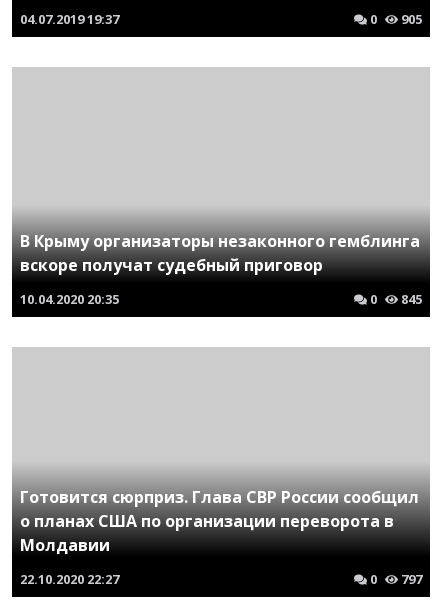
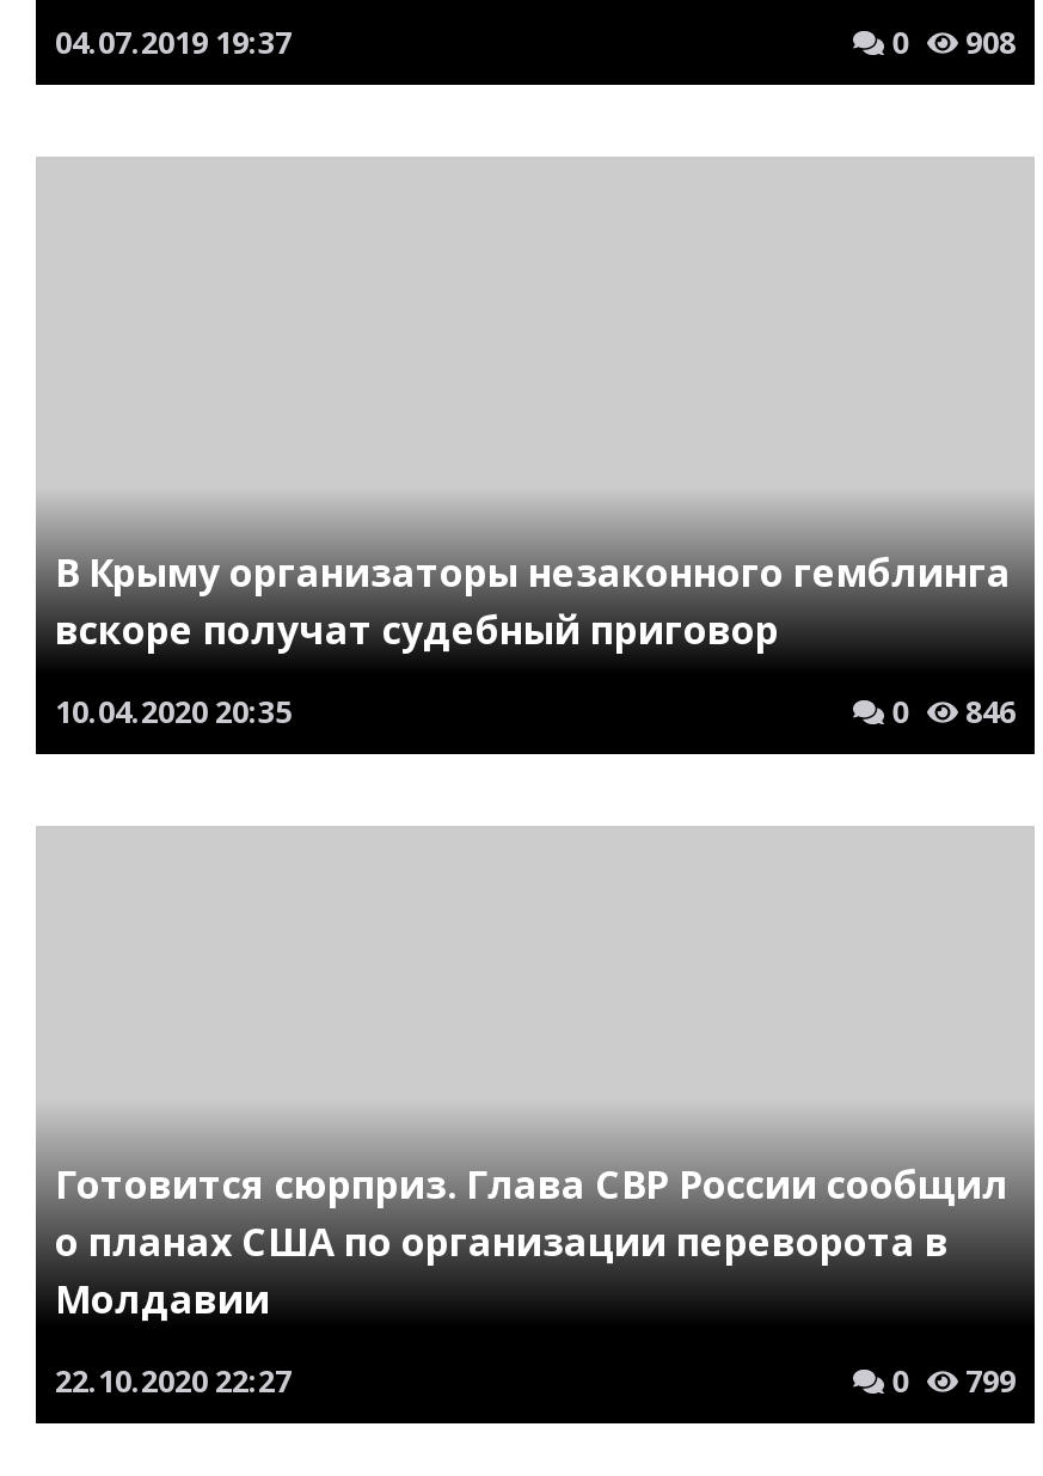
- 0 905
+ 0 908

- 0 845
+ 0 846

- 0 797
+ 0 799
